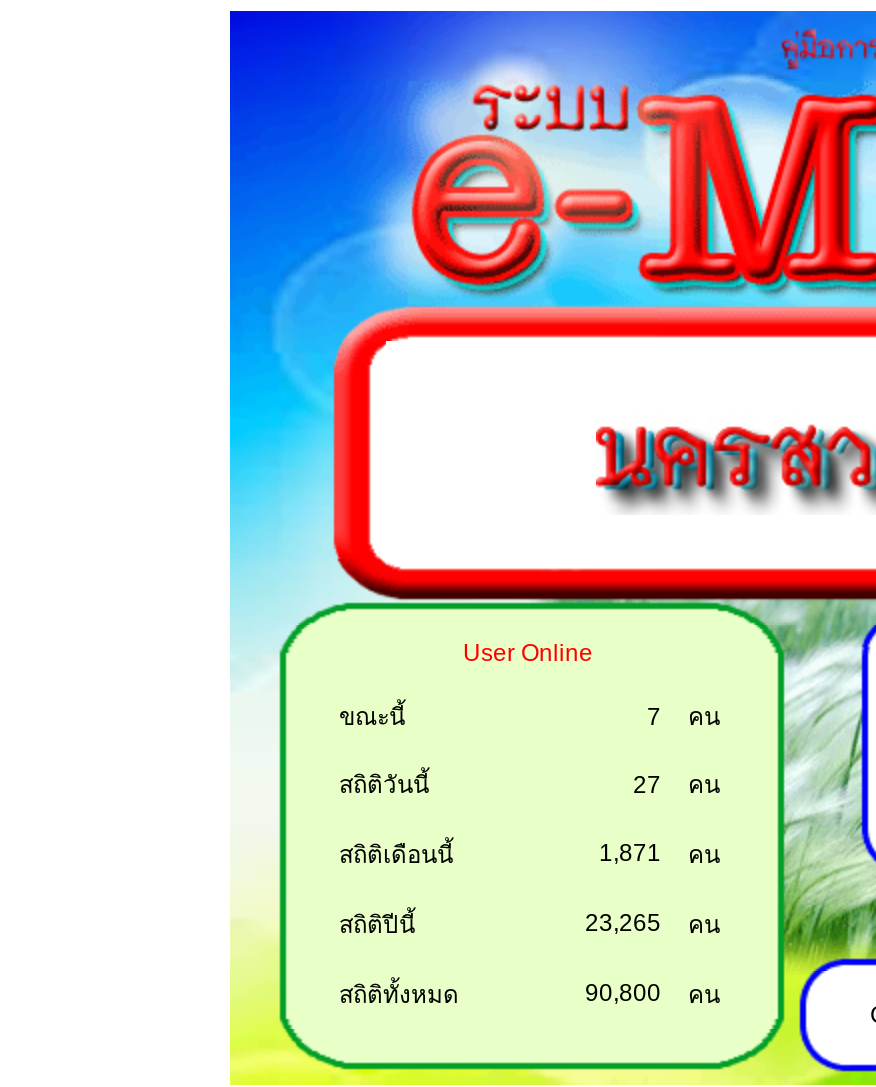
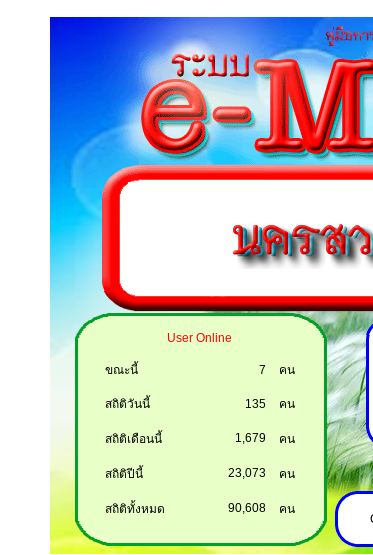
- 27 คน
+ 135 คน

- 1,871 คน
+ 1,679 คน

- 23,265 คน
+ 23,073 คน

- 90,800 คน
+ 90,608 คน
